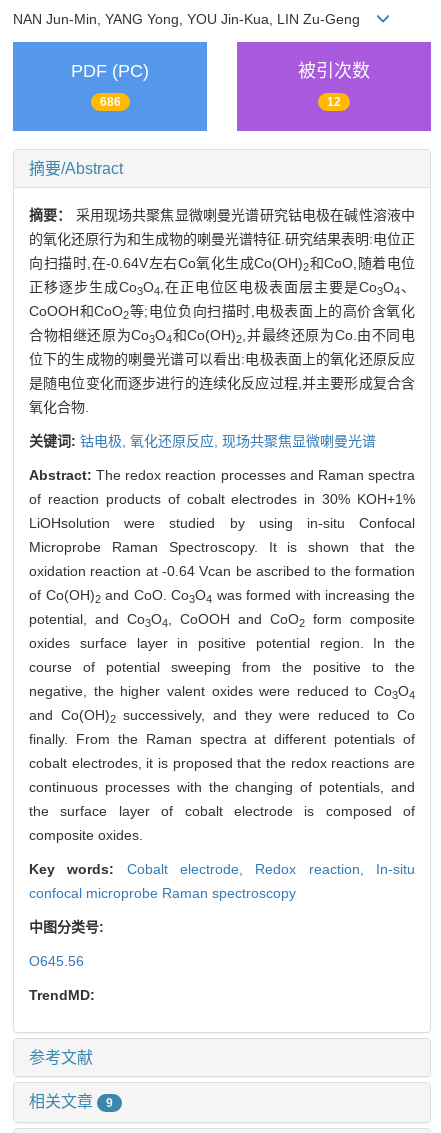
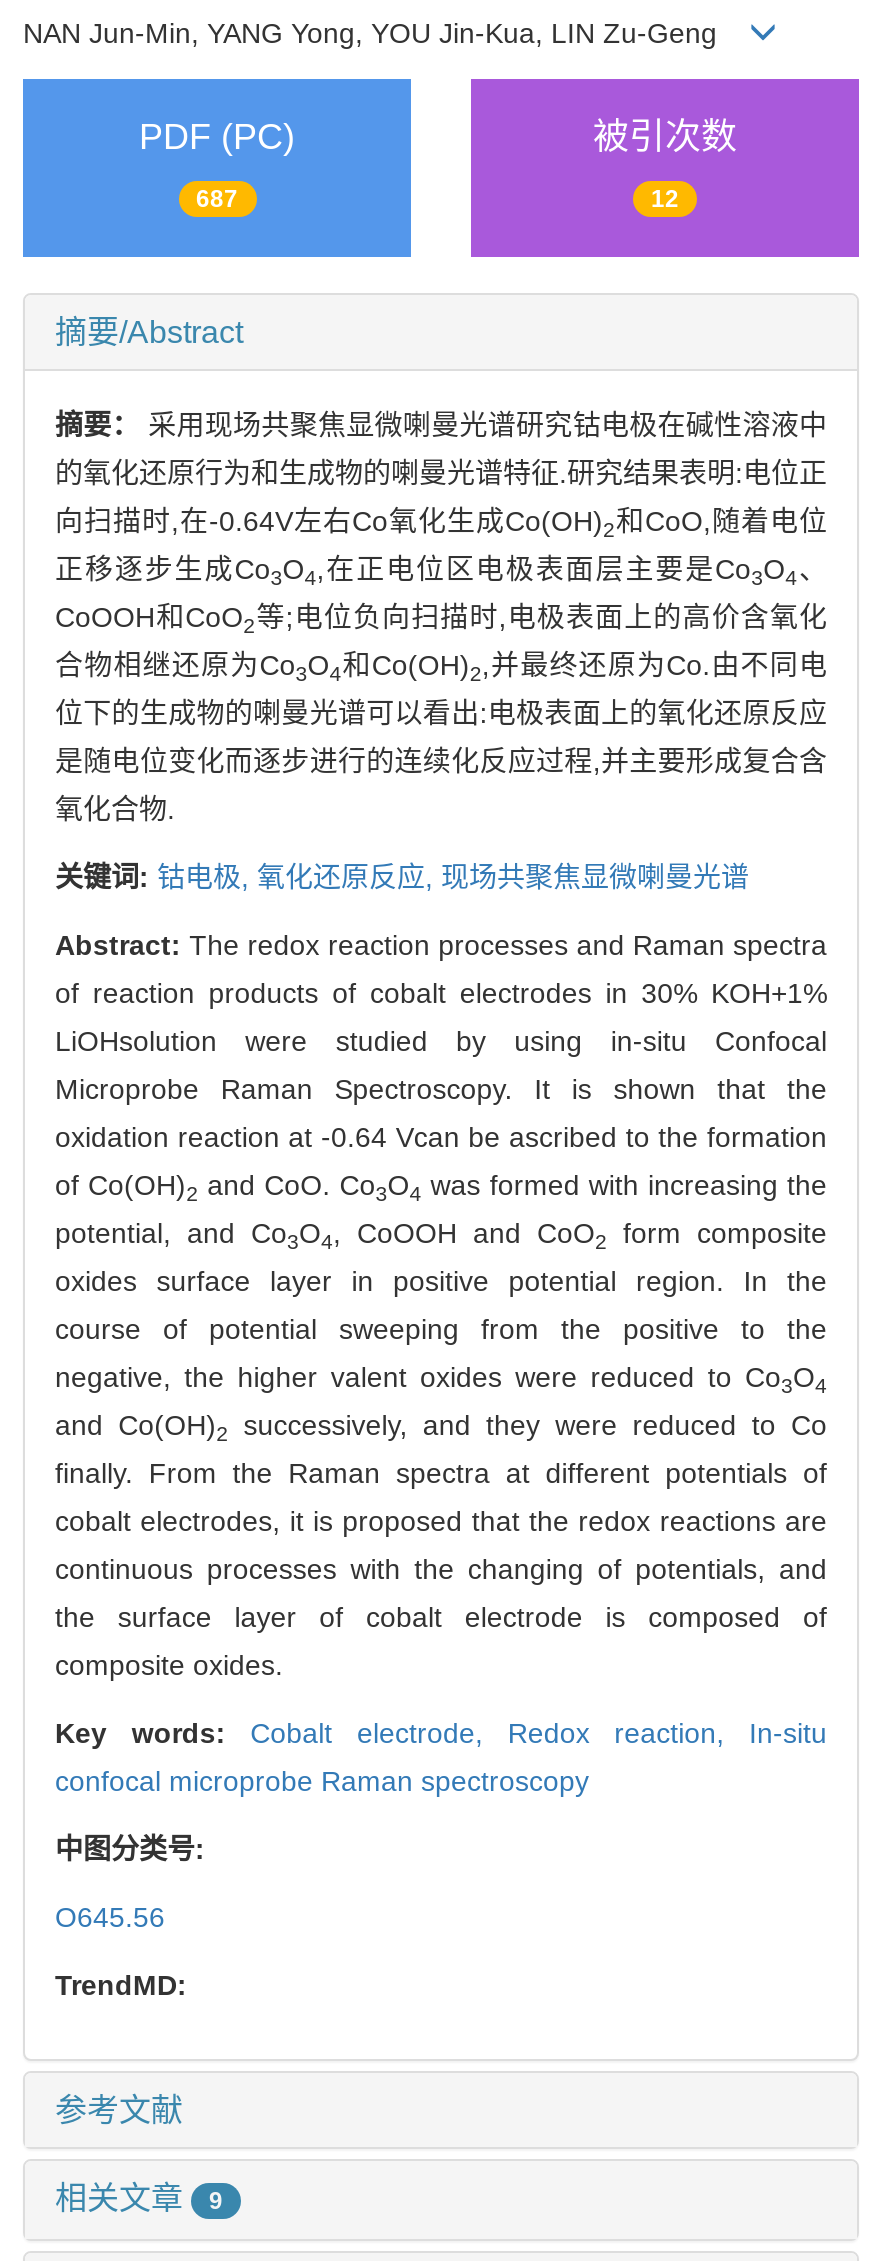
- 686
+ 687
